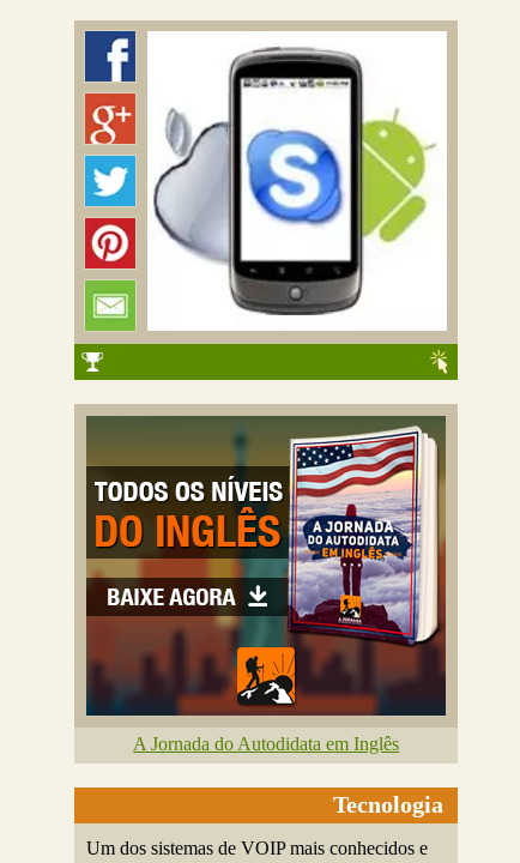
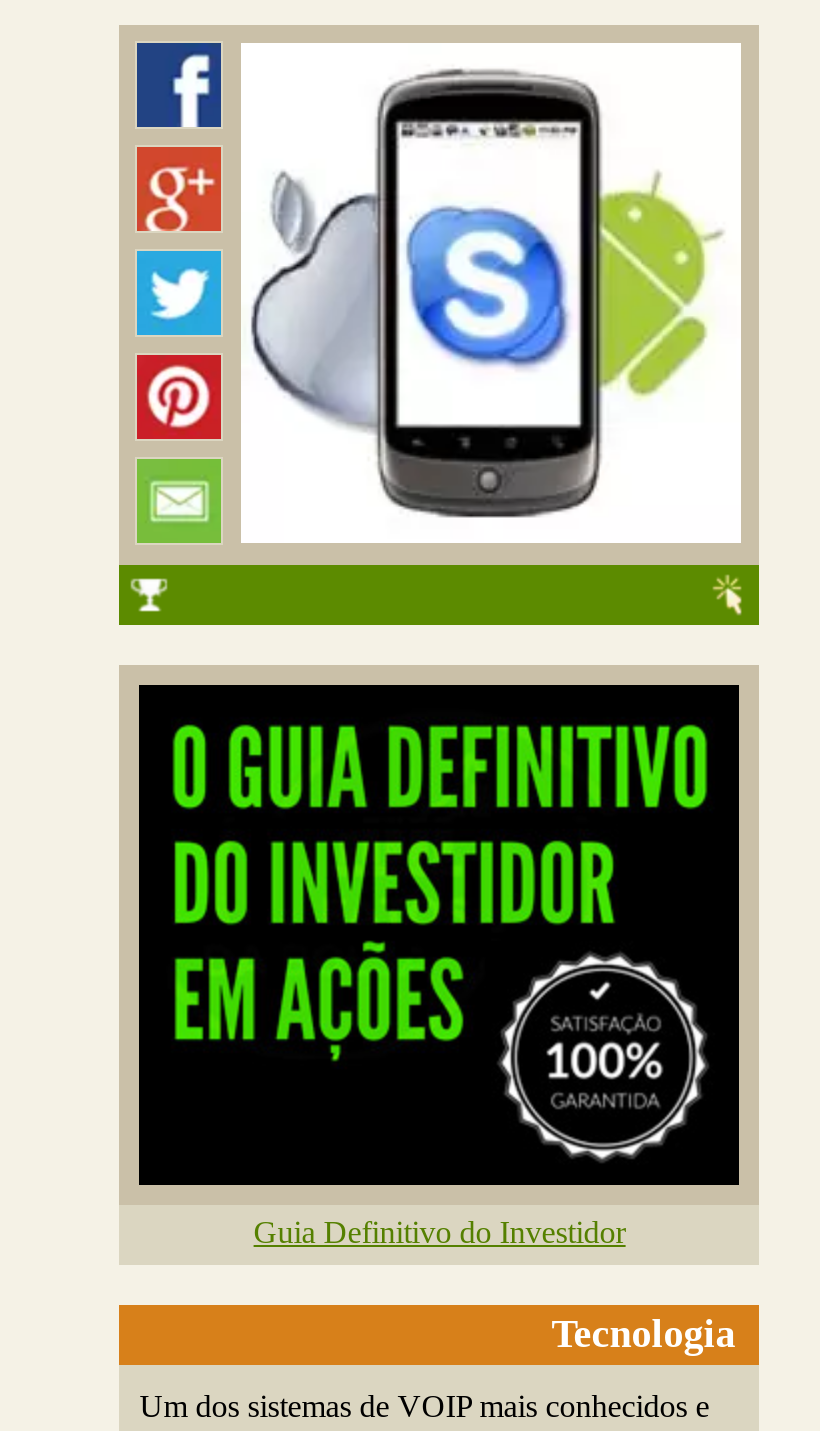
- [image]
- A Jornada do Autodidata em Inglês
+ [image]
+ Guia Definitivo do Investidor
